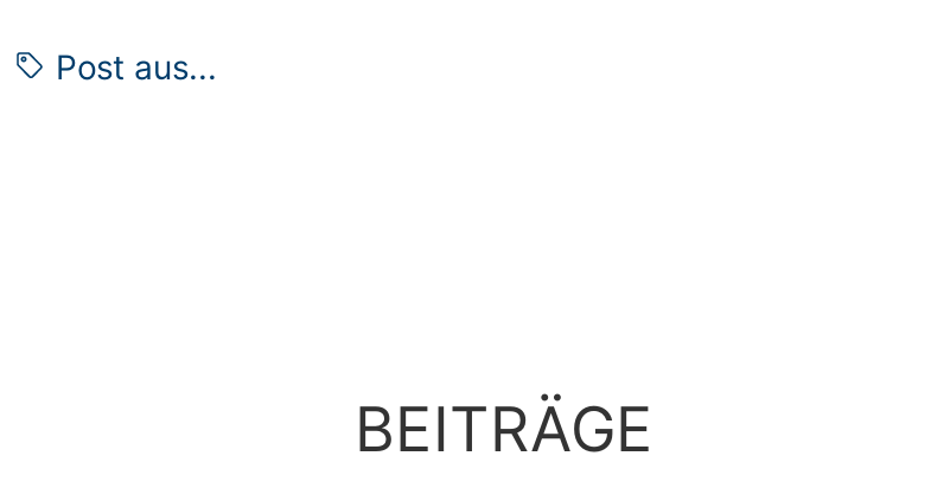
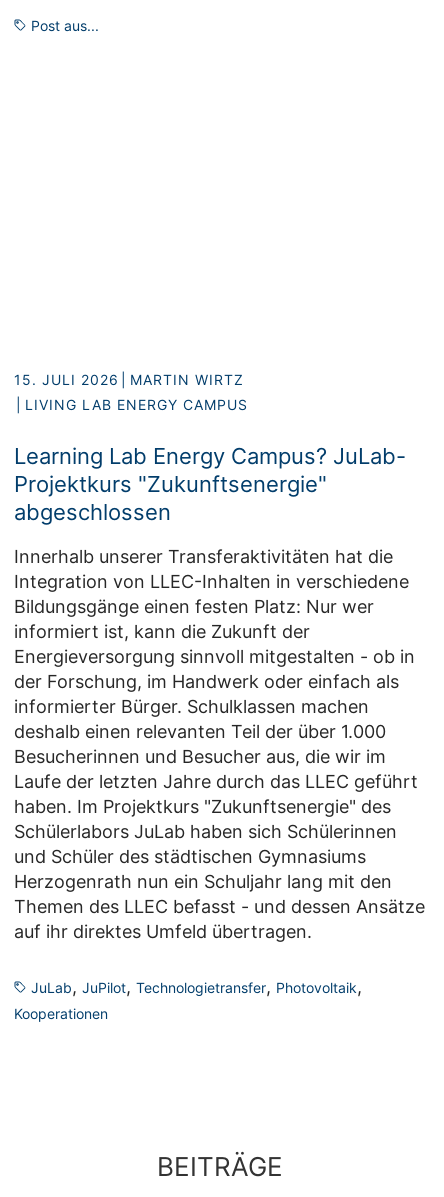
+ 15. JULI 2026
+ MARTIN WIRTZ
+ LIVING LAB ENERGY CAMPUS
+ Learning Lab Energy Campus? JuLab-
+ Projektkurs "Zukunftsenergie"
+ abgeschlossen
+ Innerhalb unserer Transferaktivitäten hat die
+ Integration von LLEC-Inhalten in verschiedene
+ Bildungsgänge einen festen Platz: Nur wer
+ informiert ist, kann die Zukunft der
+ Energieversorgung sinnvoll mitgestalten - ob in
+ der Forschung, im Handwerk oder einfach als
+ informierter Bürger. Schulklassen machen
+ deshalb einen relevanten Teil der über 1.000
+ Besucherinnen und Besucher aus, die wir im
+ Laufe der letzten Jahre durch das LLEC geführt
+ haben. Im Projektkurs "Zukunftsenergie" des
+ Schülerlabors JuLab haben sich Schülerinnen
+ und Schüler des städtischen Gymnasiums
+ Herzogenrath nun ein Schuljahr lang mit den
+ Themen des LLEC befasst - und dessen Ansätze
+ auf ihr direktes Umfeld übertragen.
+ JuLab, JuPilot, Technologietransfer, Photovoltaik,
+ Kooperationen
